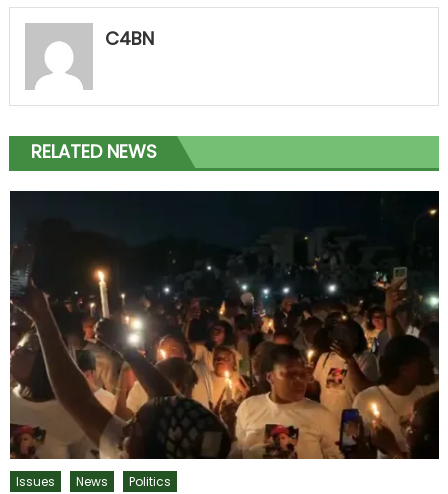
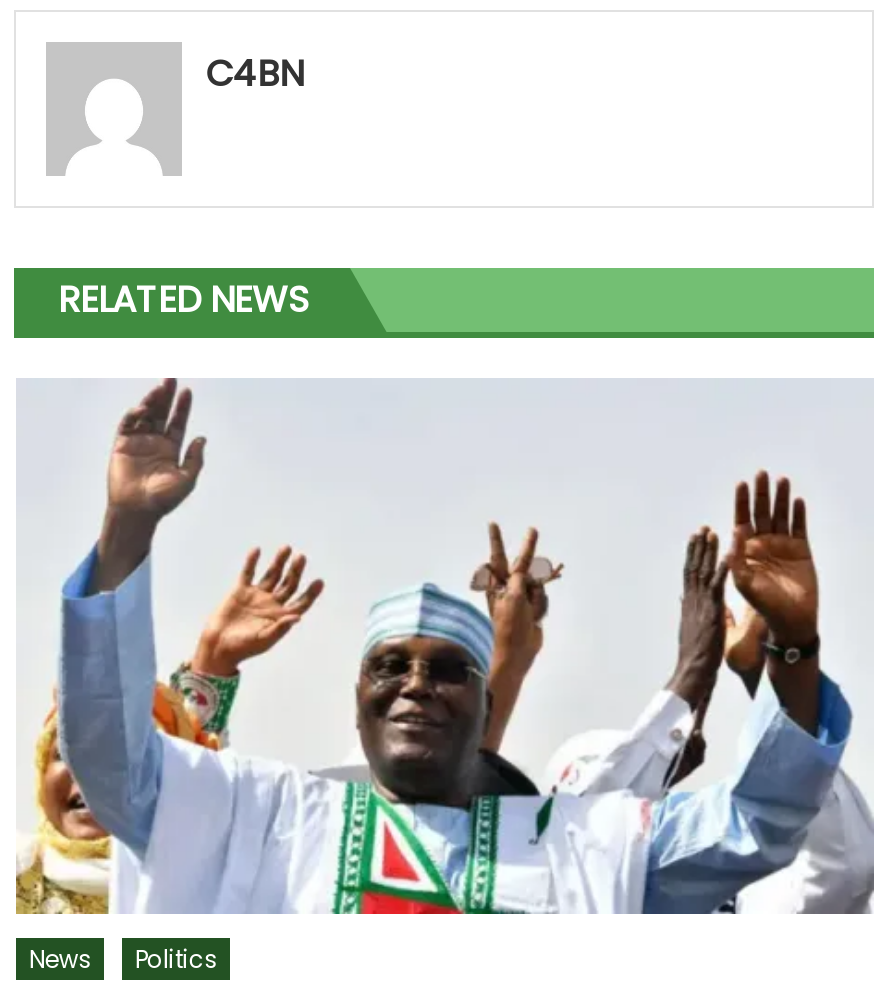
- [image]
+ [image]

- Issues
